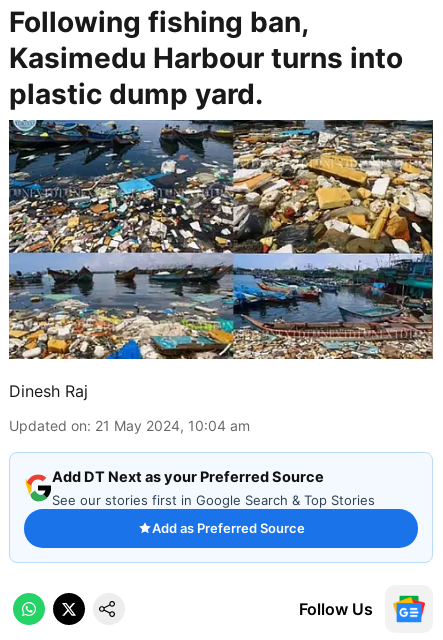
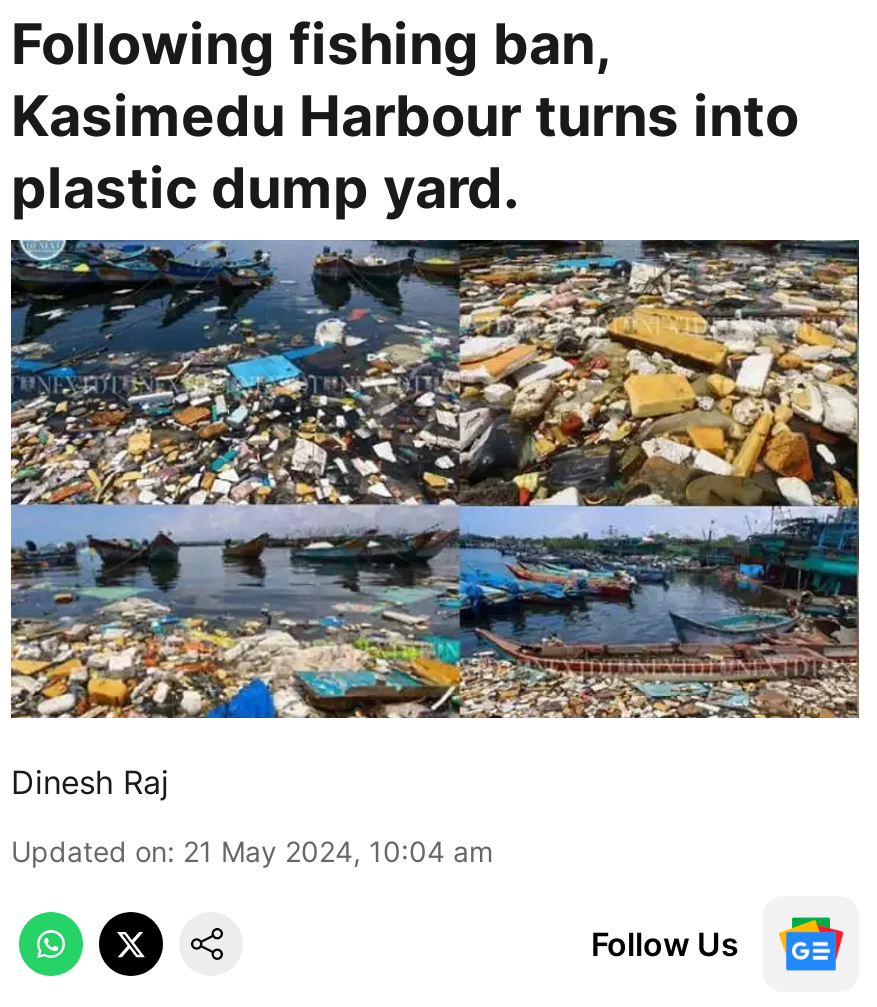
- [image]
- Add DT Next as your Preferred Source
- See our stories first in Google Search & Top Stories
- Add as Preferred Source
